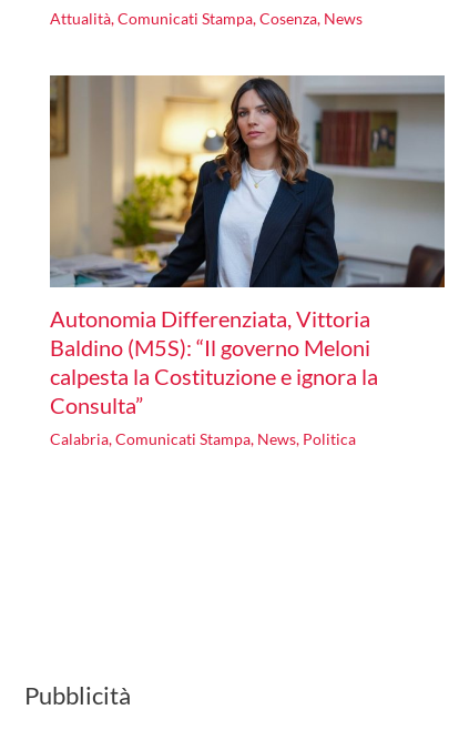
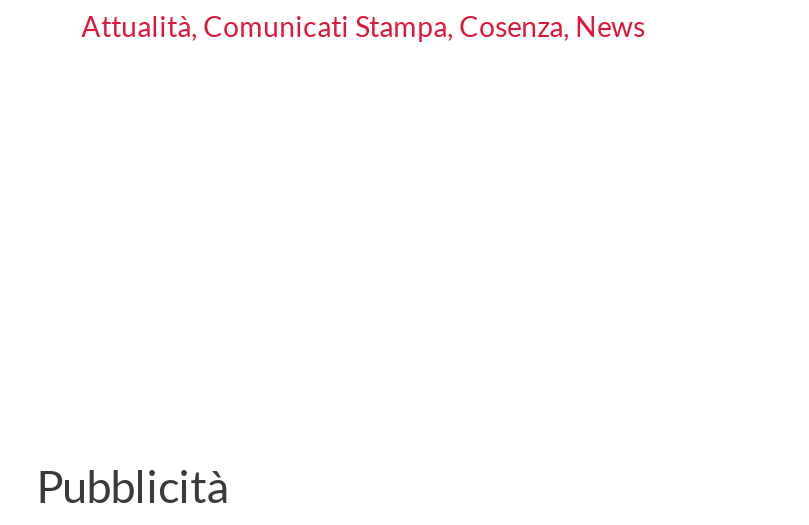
- [image]
- Autonomia Differenziata, Vittoria
- Baldino (M5S): “Il governo Meloni
- calpesta la Costituzione e ignora la
- Consulta”
- Calabria, Comunicati Stampa, News, Politica
